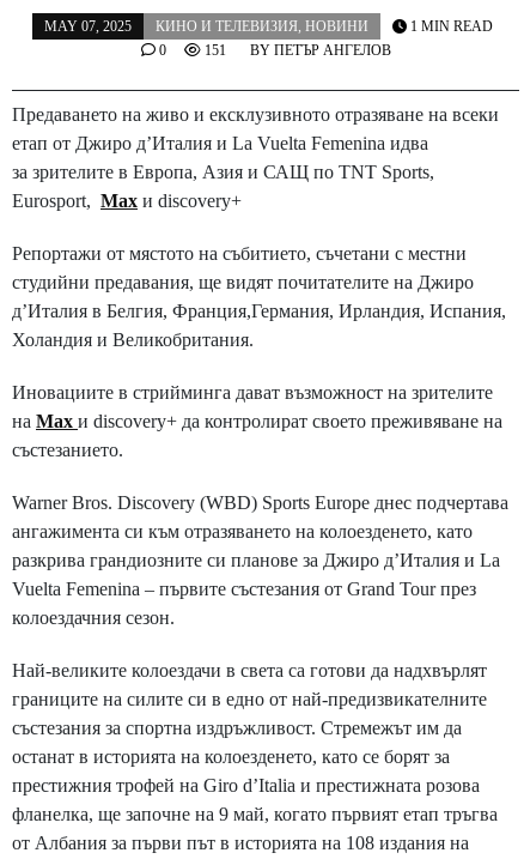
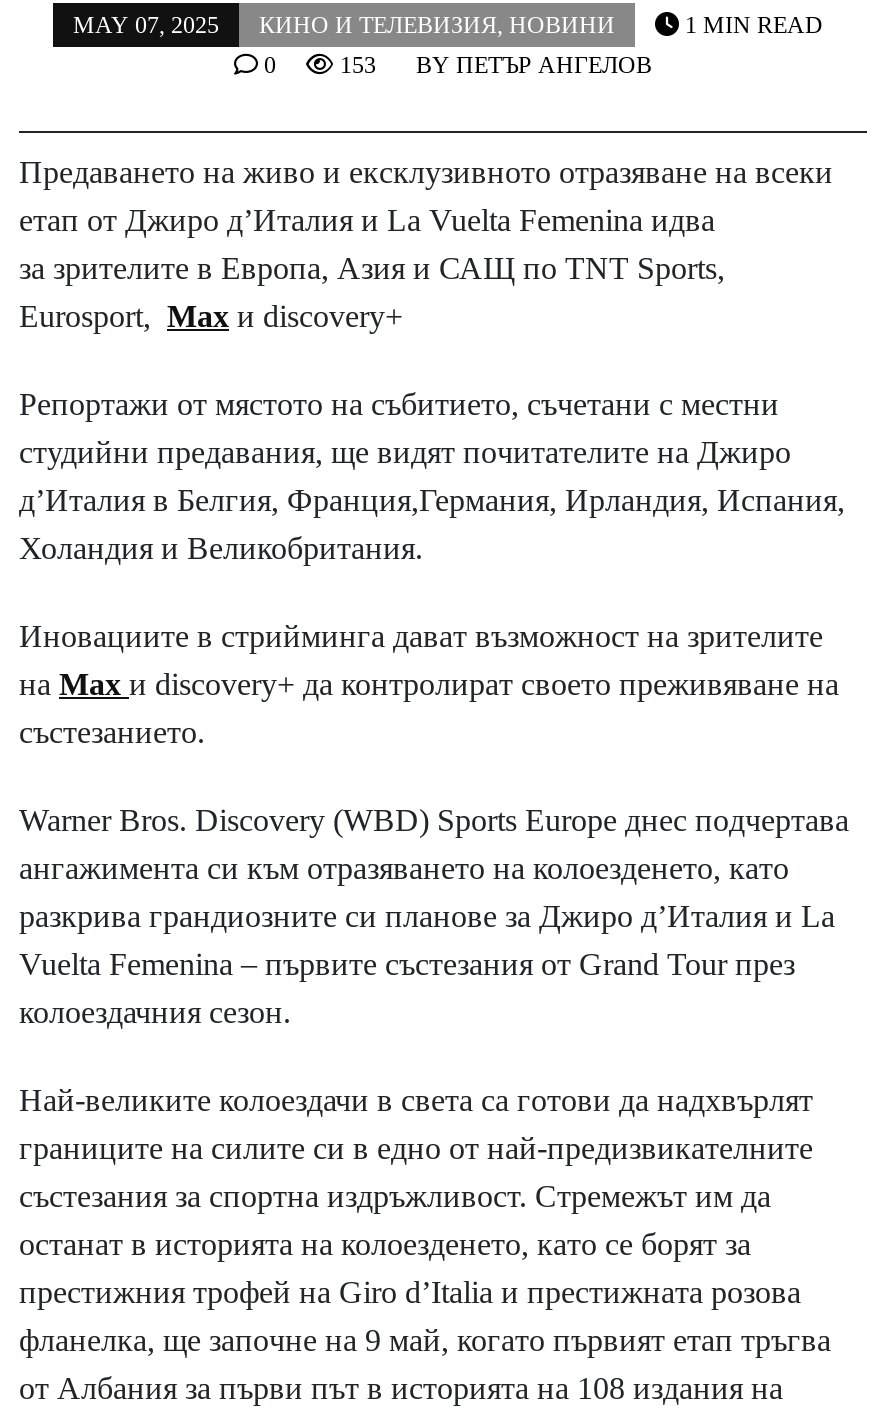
- 151
+ 153
